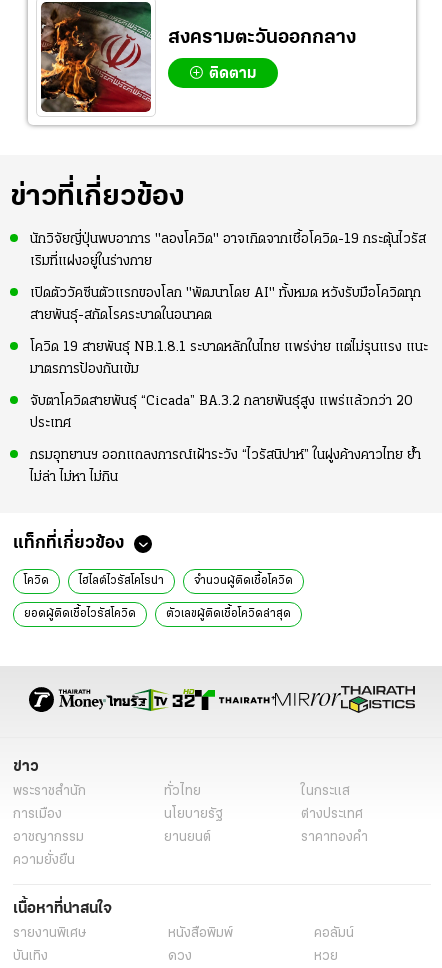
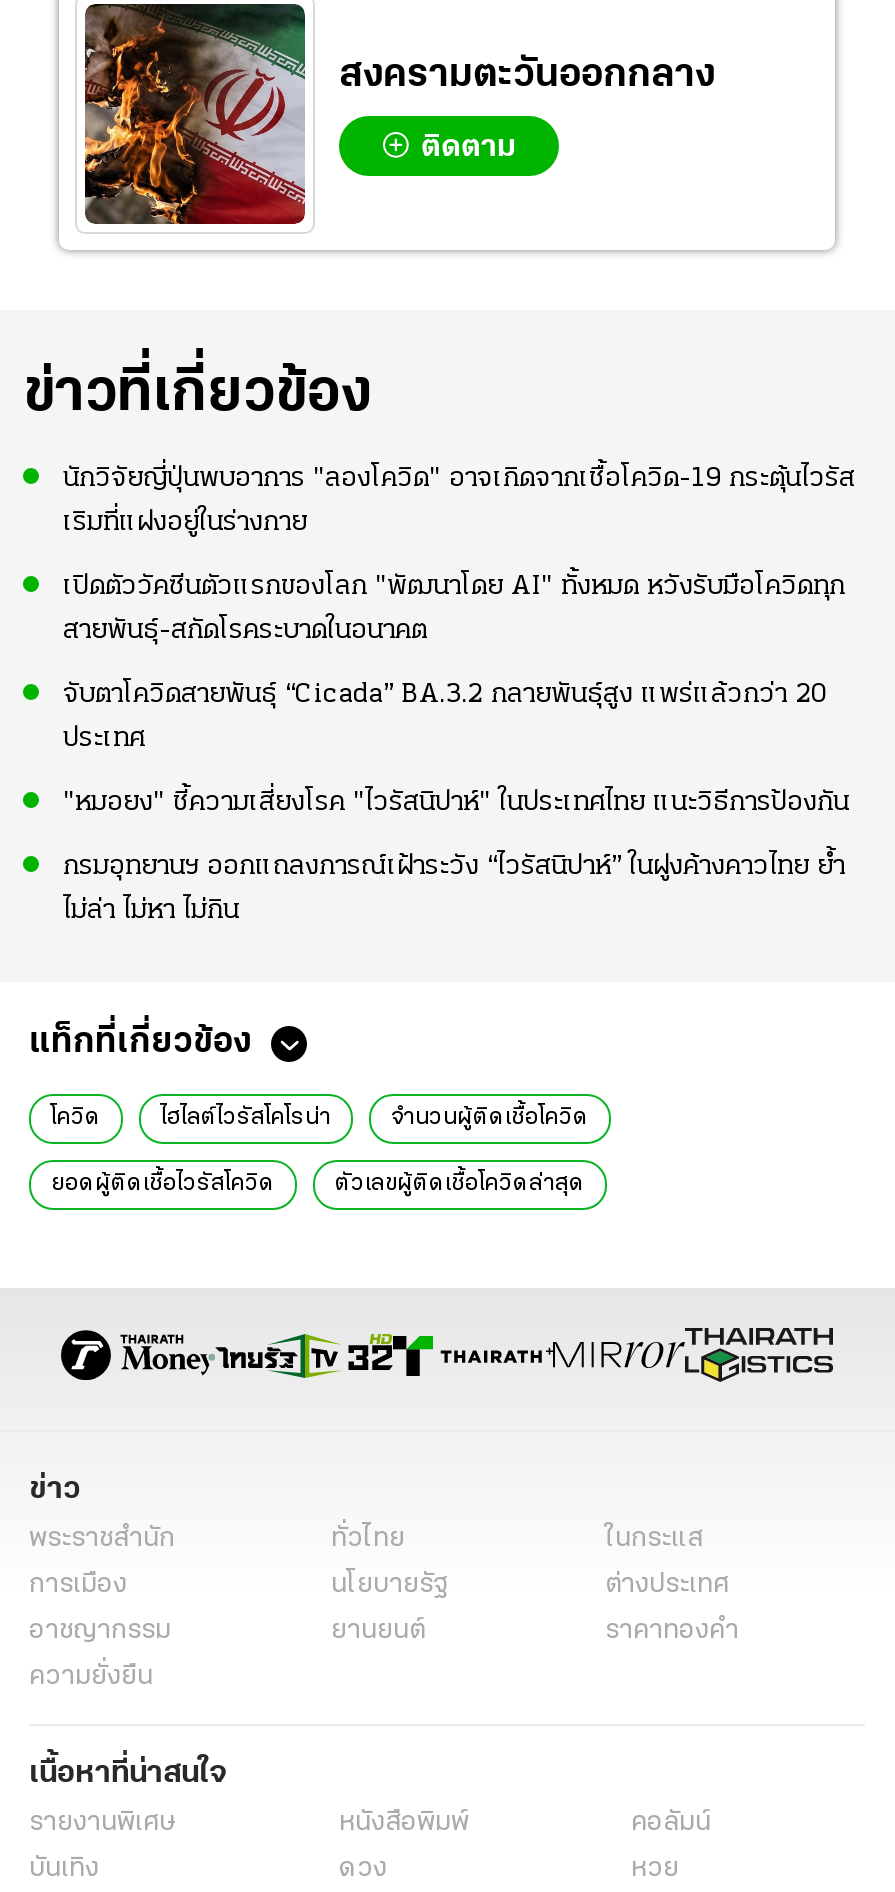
- โควิด 19 สายพันธุ์ NB.1.8.1 ระบาดหลักในไทย แพร่ง่าย แต่ไม่รุนแรง แนะ
- มาตรการป้องกันเข้ม

moved up: จับตาโควิดสายพันธุ์ “Cicada” BA.3.2 กลายพันธุ์สูง แพร่แล้วกว่า 20 | ประเทศ

+ "หมอยง" ชี้ความเสี่ยงโรค "ไวรัสนิปาห์" ในประเทศไทย แนะวิธีการป้องกัน
